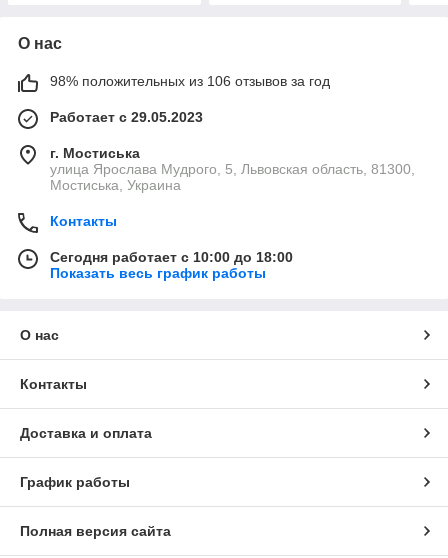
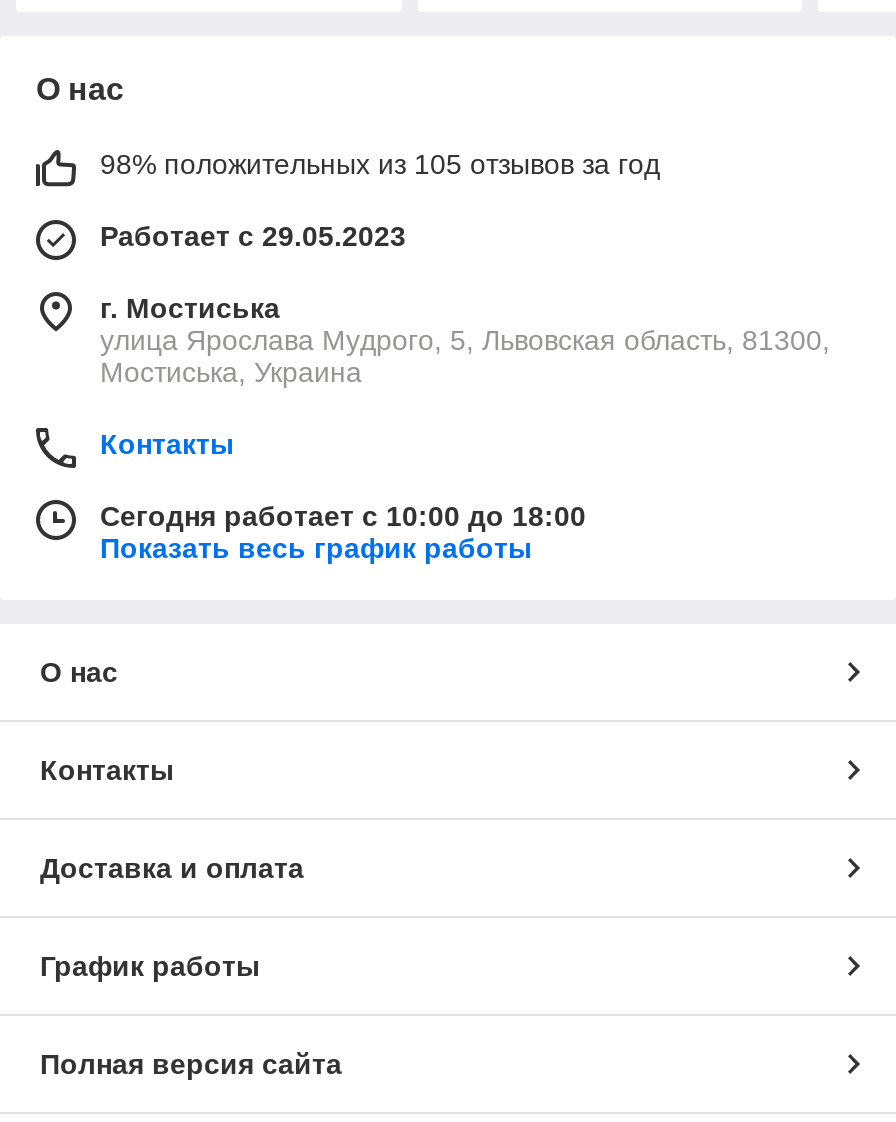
- 98% положительных из 106 отзывов за год
+ 98% положительных из 105 отзывов за год
